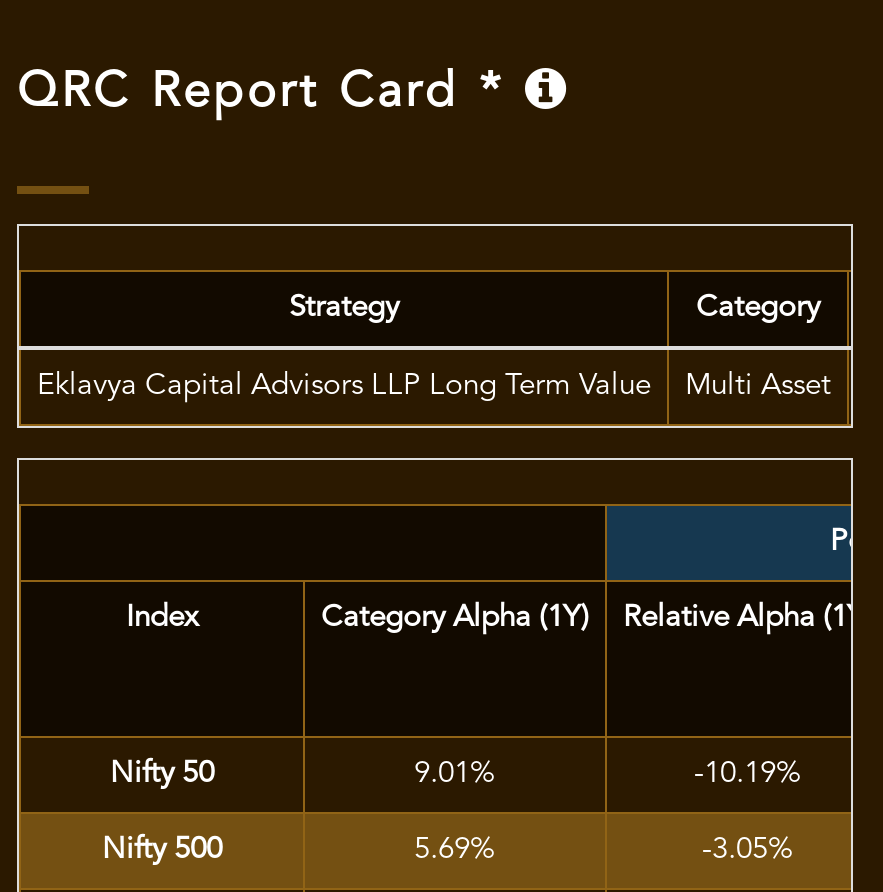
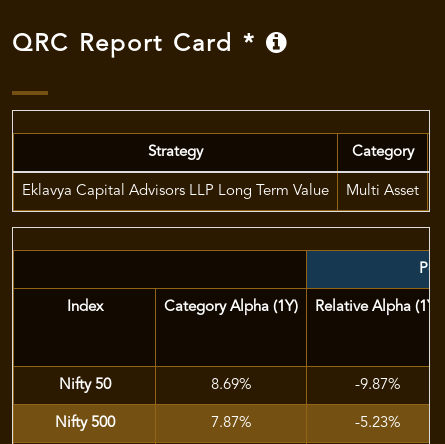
- 9.01%
+ 8.69%

- -10.19%
+ -9.87%

- 5.69%
+ 7.87%

- -3.05%
+ -5.23%
